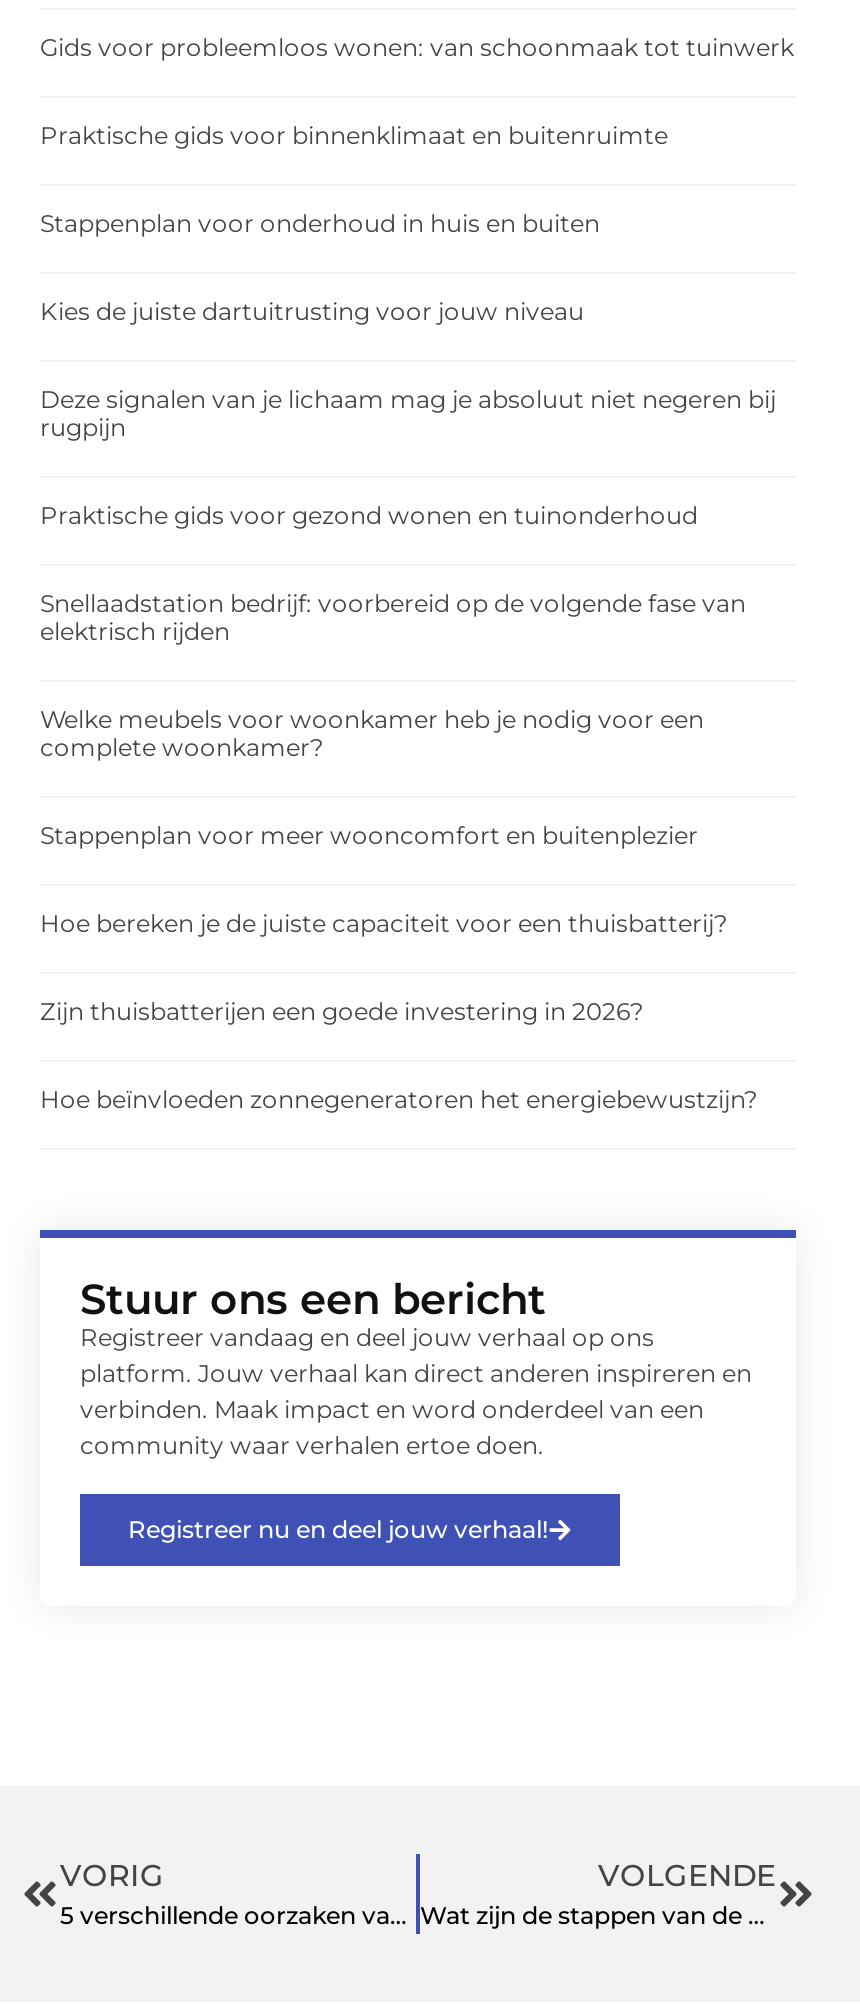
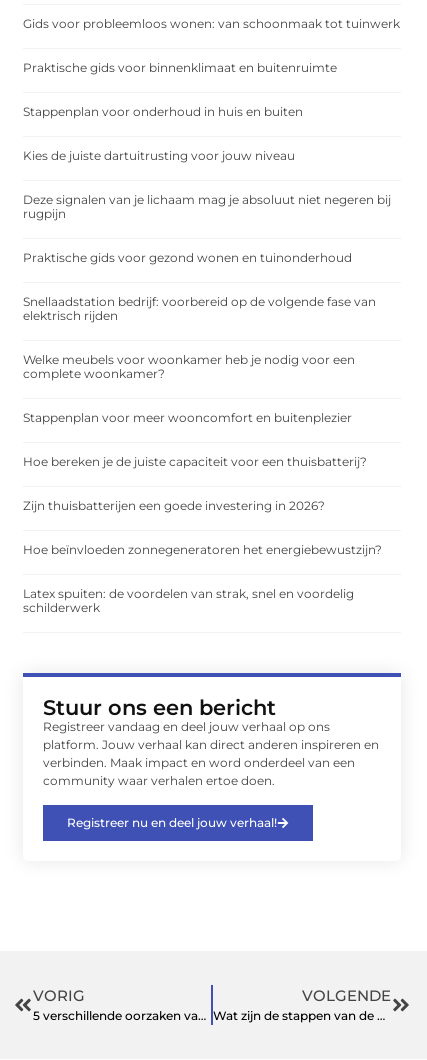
+ Latex spuiten: de voordelen van strak, snel en voordelig
+ schilderwerk
